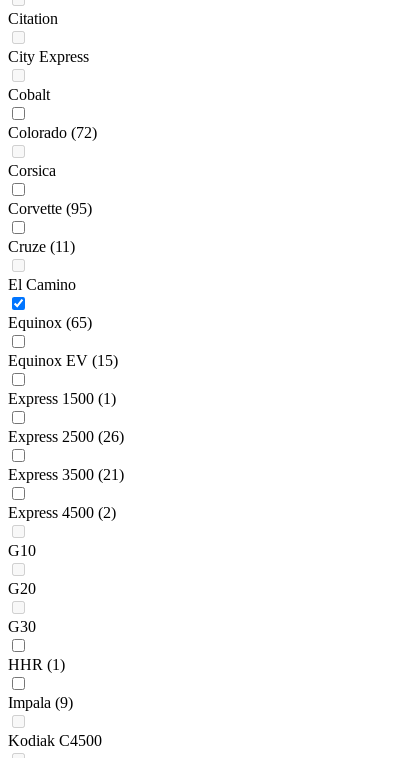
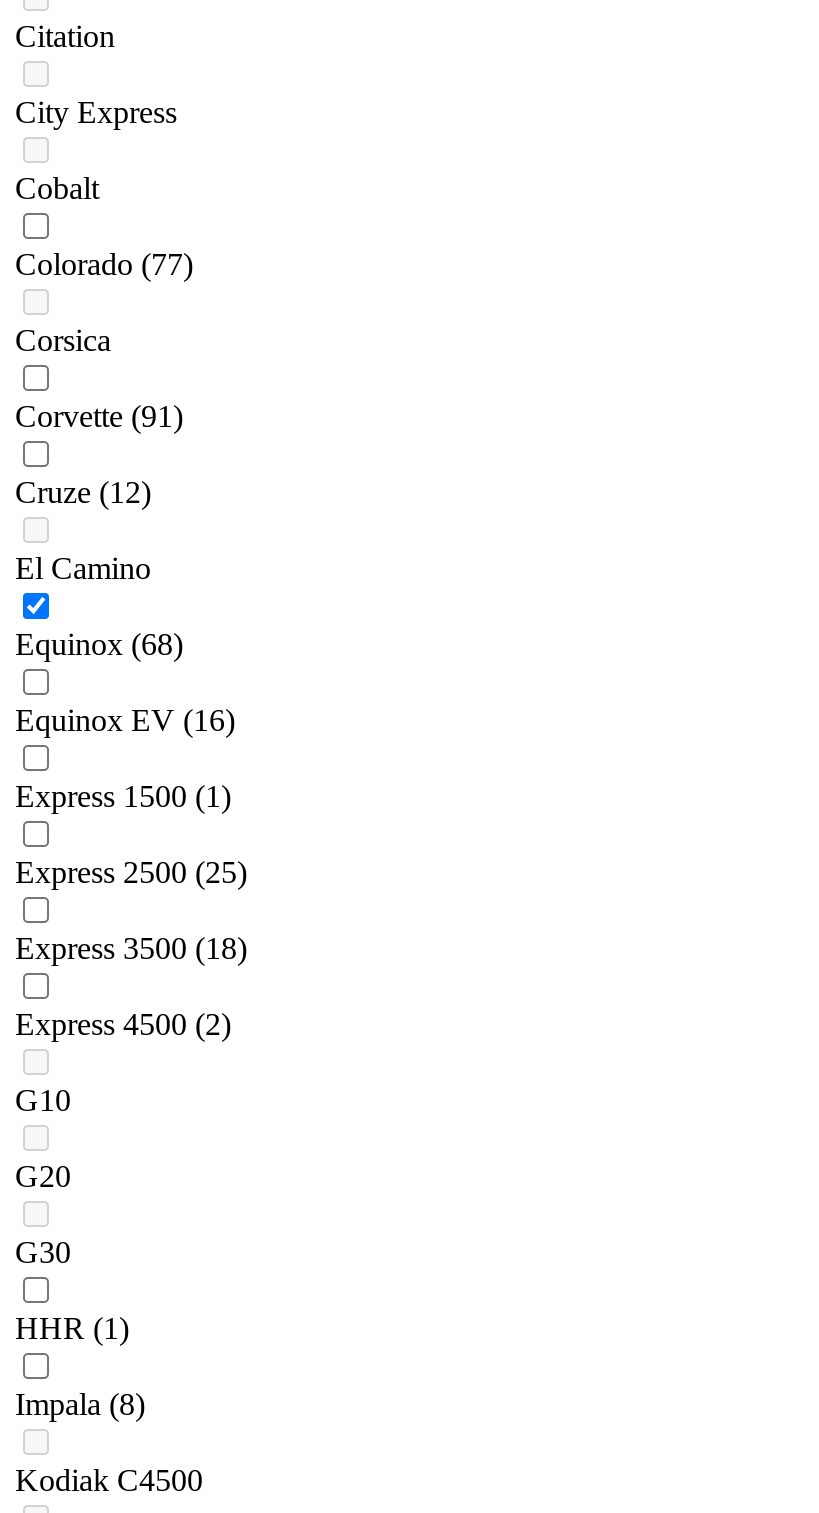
- Colorado (72)
+ Colorado (77)

- Corvette (95)
+ Corvette (91)

- Cruze (11)
+ Cruze (12)

- Equinox (65)
+ Equinox (68)

- Equinox EV (15)
+ Equinox EV (16)

- Express 2500 (26)
+ Express 2500 (25)

- Express 3500 (21)
+ Express 3500 (18)

- Impala (9)
+ Impala (8)
